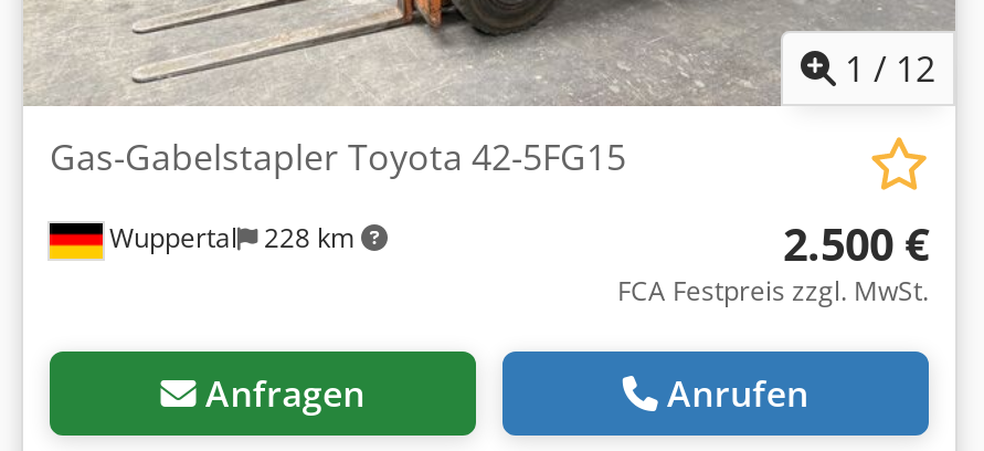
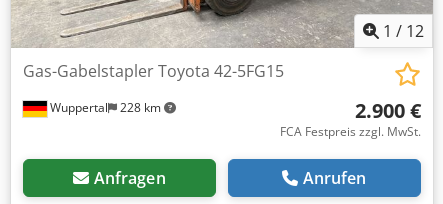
- 2.500 €
+ 2.900 €
